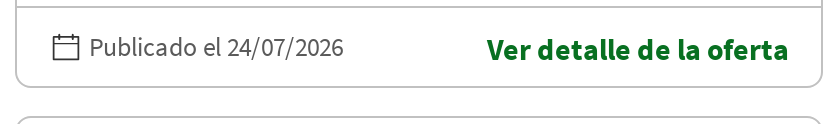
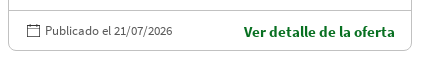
- Publicado el 24/07/2026
+ Publicado el 21/07/2026
